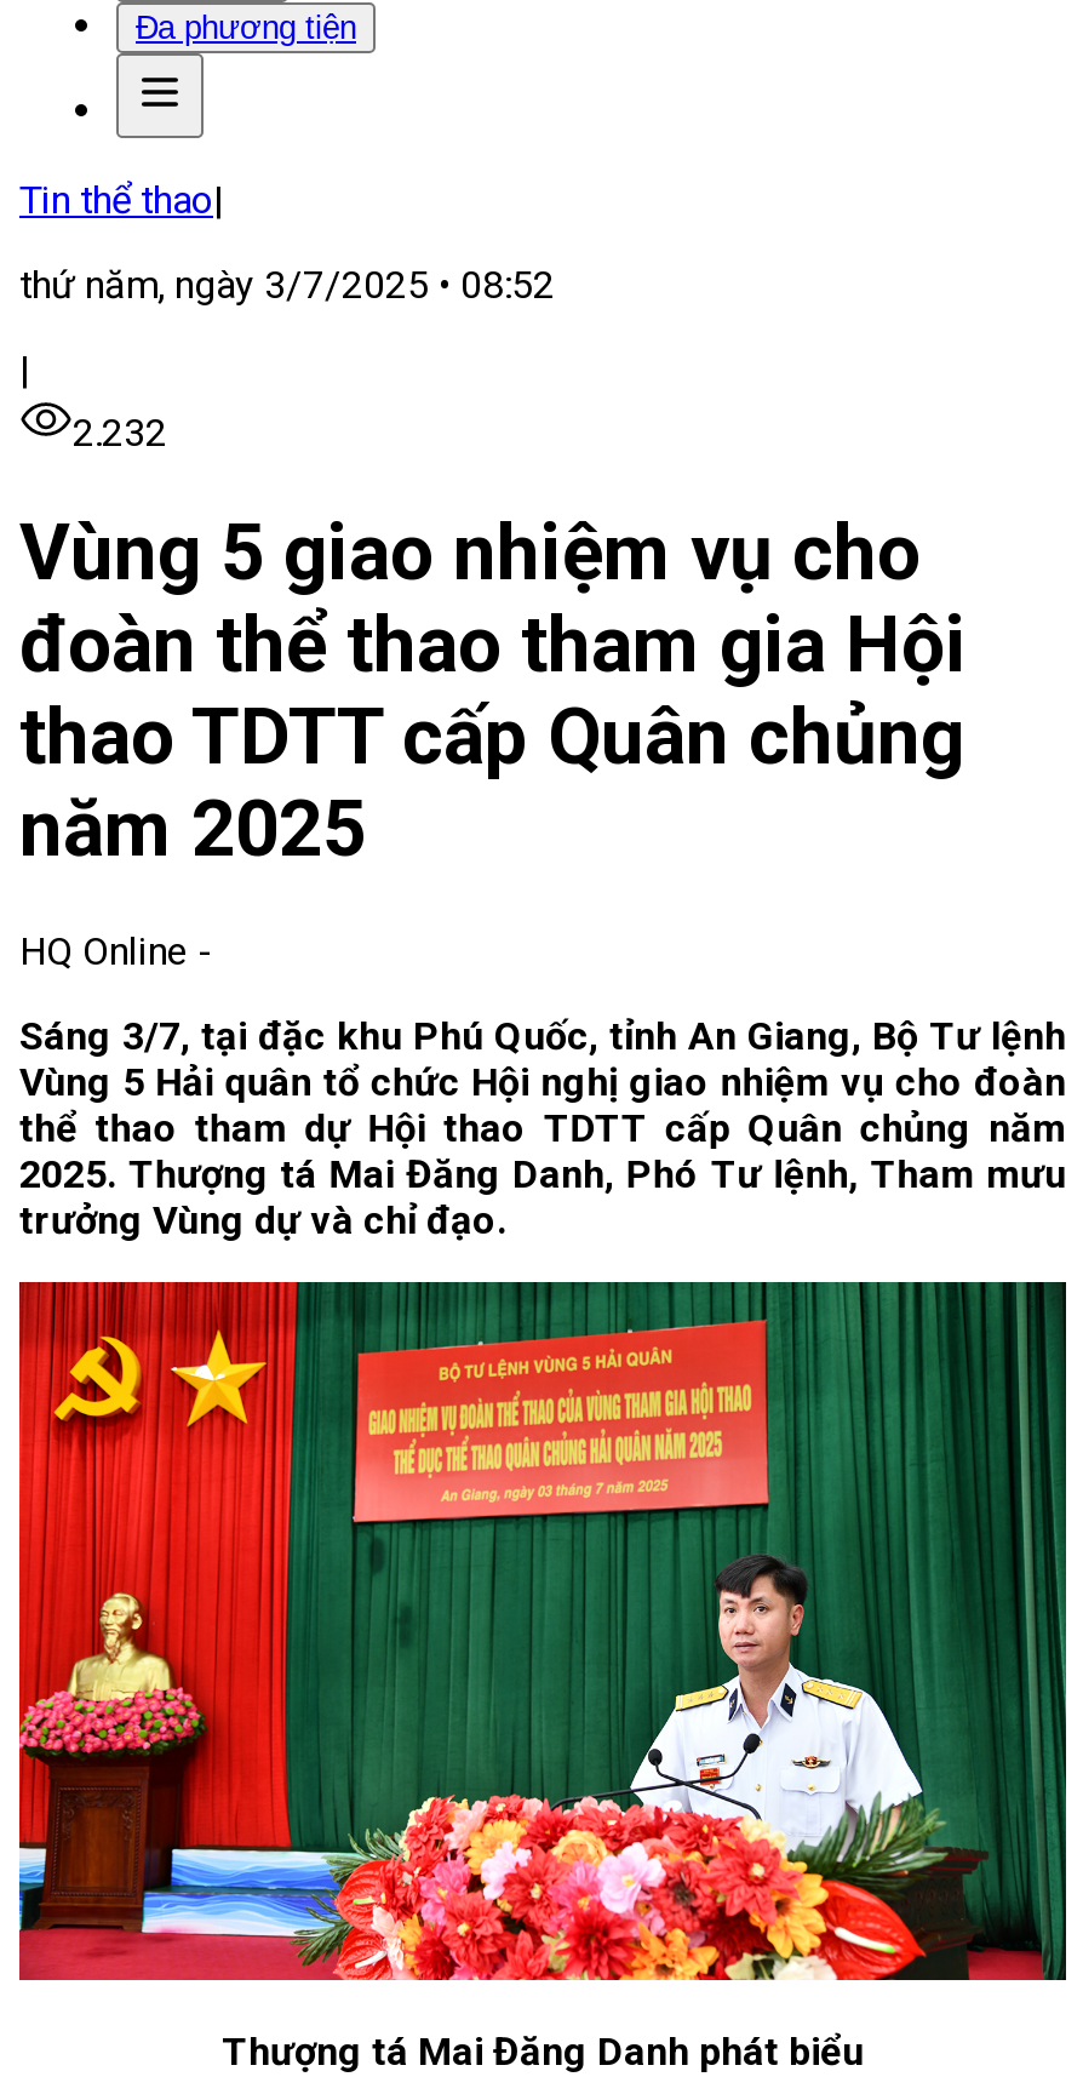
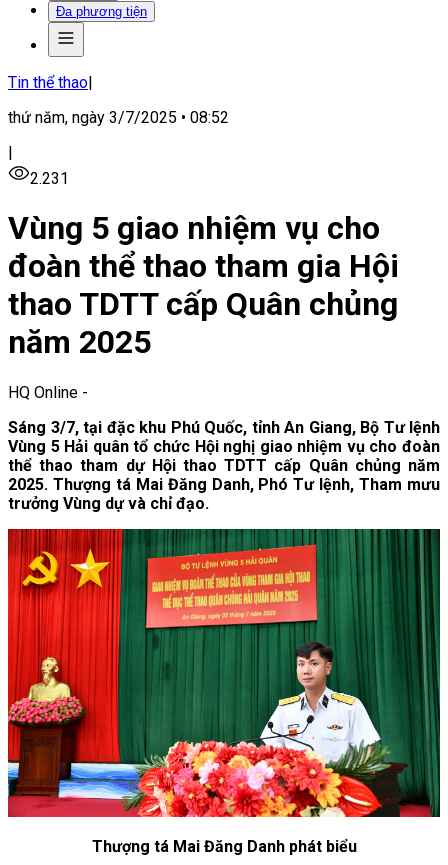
- 2.232
+ 2.231
